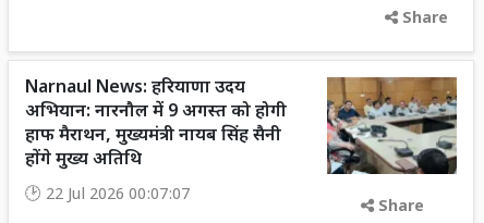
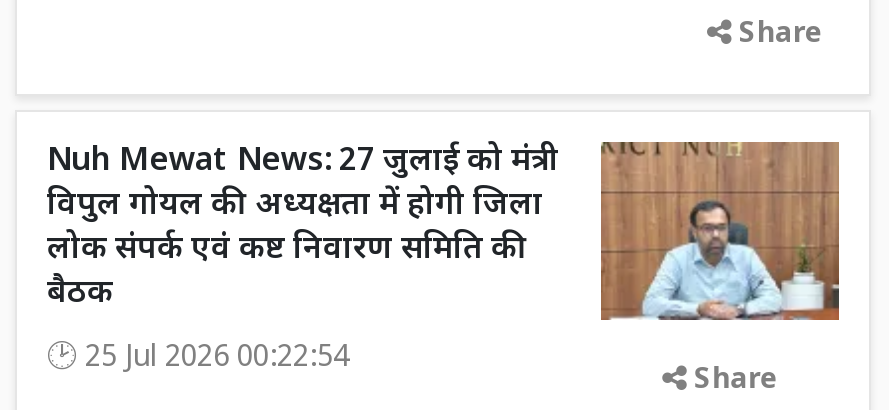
- [image]
- Narnaul News: हरियाणा उदय
- अभियान: नारनौल में 9 अगस्त को होगी
- हाफ मैराथन, मुख्यमंत्री नायब सिंह सैनी
- होंगे मुख्य अतिथि
+ [image]
+ Nuh Mewat News: 27 जुलाई को मंत्री
+ विपुल गोयल की अध्यक्षता में होगी जिला
+ लोक संपर्क एवं कष्ट निवारण समिति की
+ बैठक

- 22 Jul 2026 00:07:07
+ 25 Jul 2026 00:22:54
